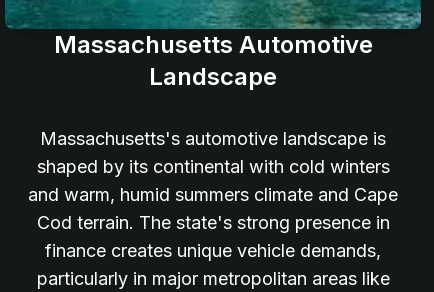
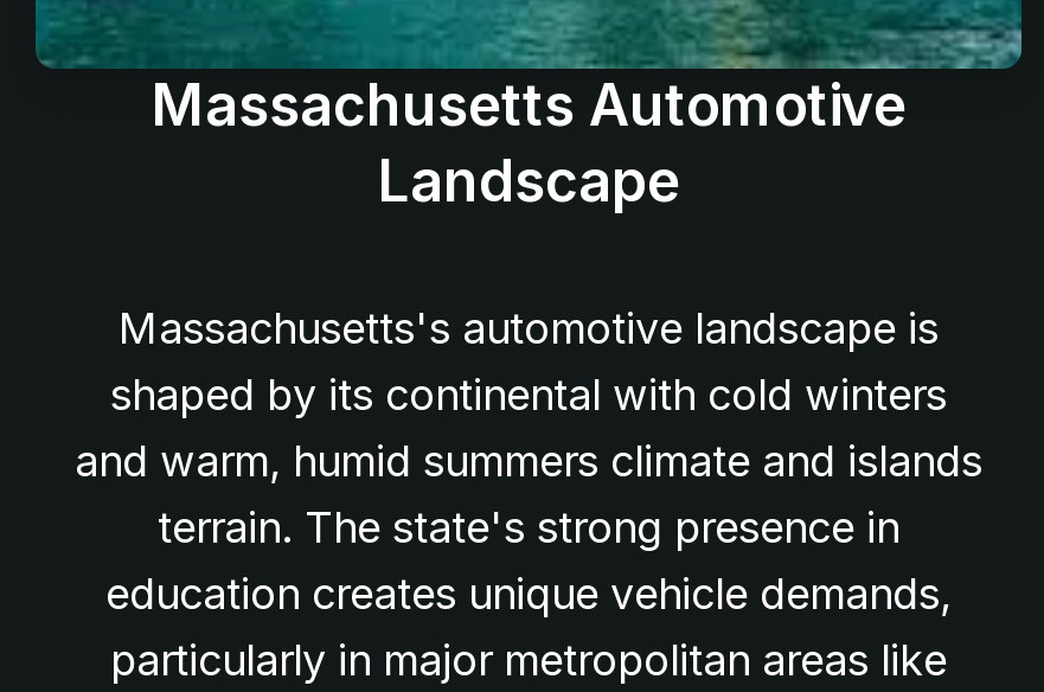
- and warm, humid summers climate and Cape
- Cod terrain. The state's strong presence in
- finance creates unique vehicle demands,
+ and warm, humid summers climate and islands
+ terrain. The state's strong presence in
+ education creates unique vehicle demands,
